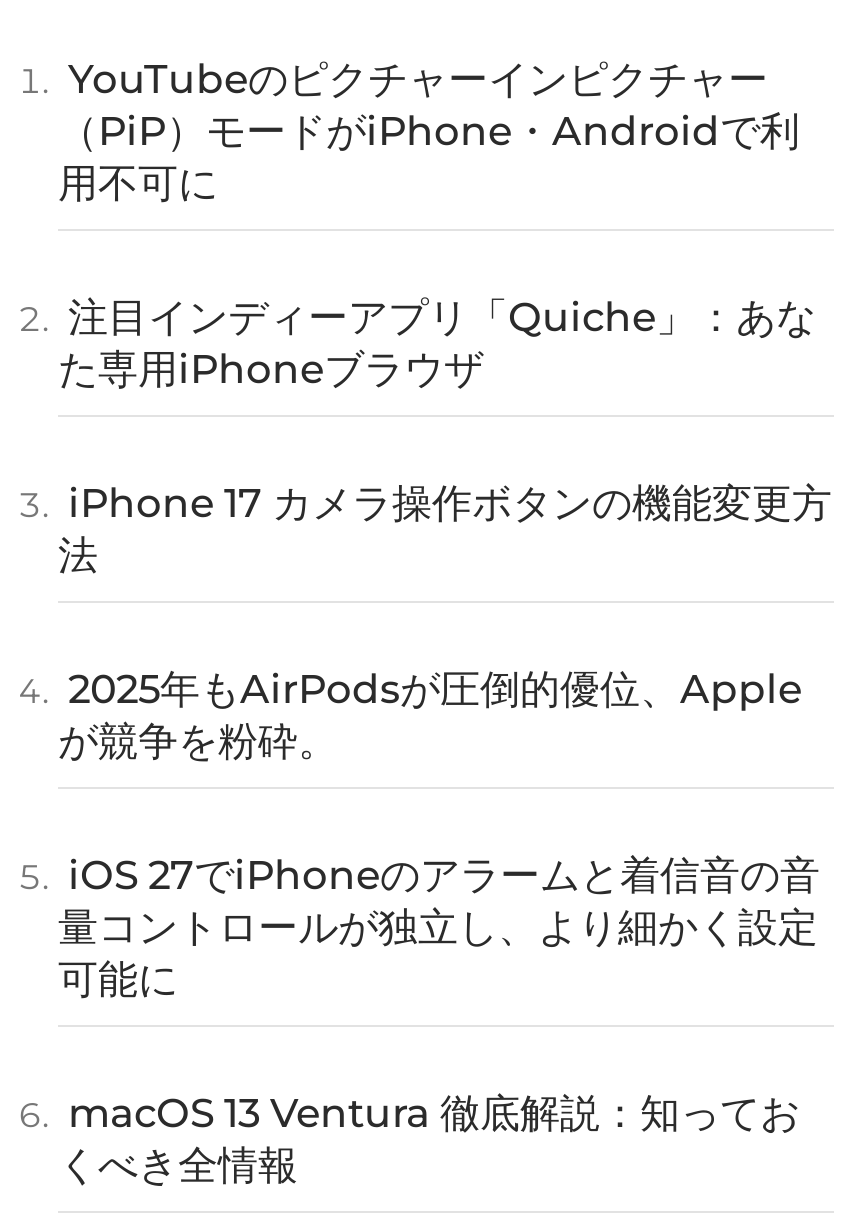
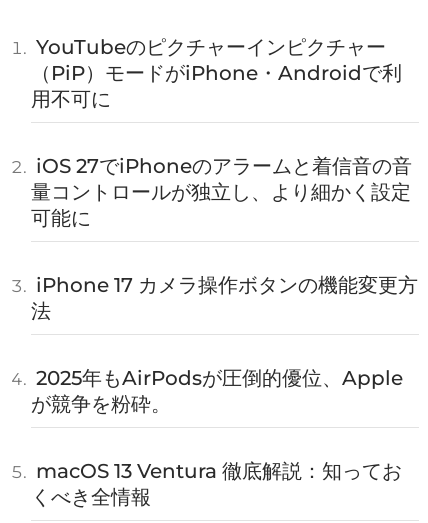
- 注目インディーアプリ「Quiche」：あな
- た専用iPhoneブラウザ

moved down: iPhone 17 カメラ操作ボタンの機能変更方 | 法 | 2025年もAirPodsが圧倒的優位、Apple | が競争を粉砕。

moved up: iOS 27でiPhoneのアラームと着信音の音 | 量コントロールが独立し、より細かく設定 | 可能に
